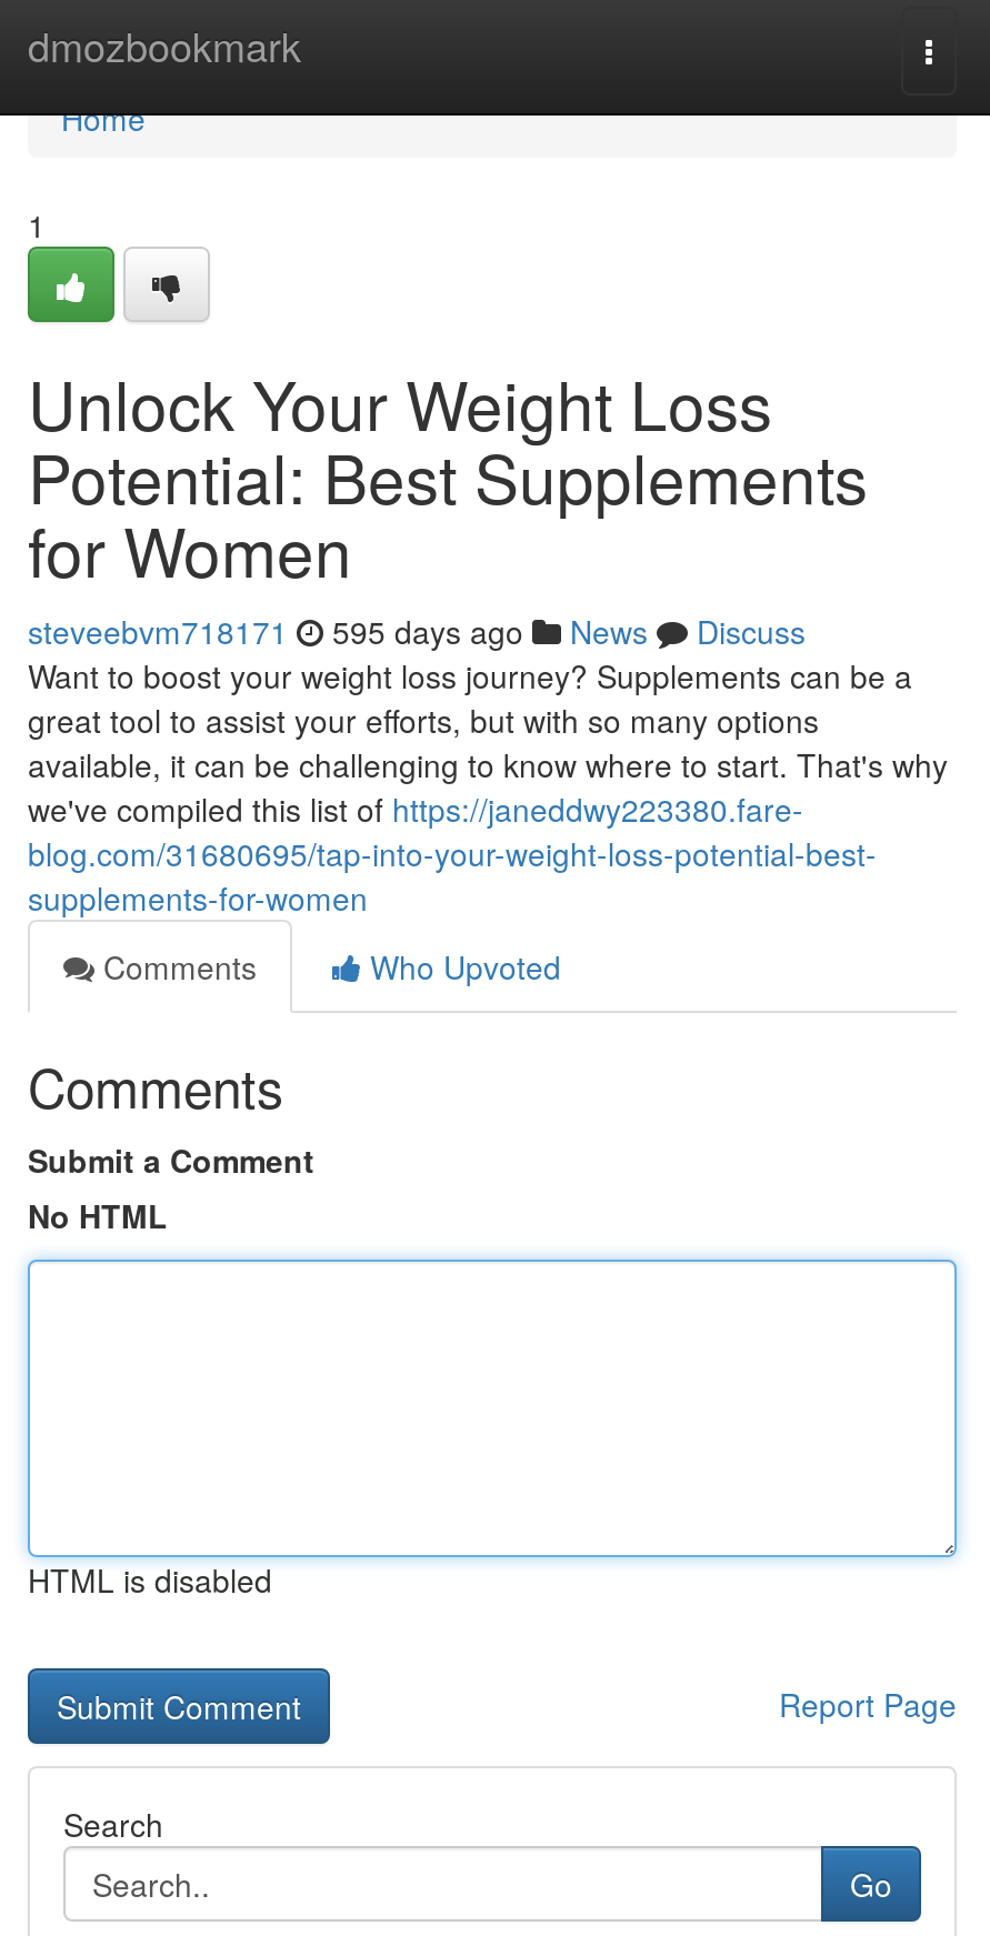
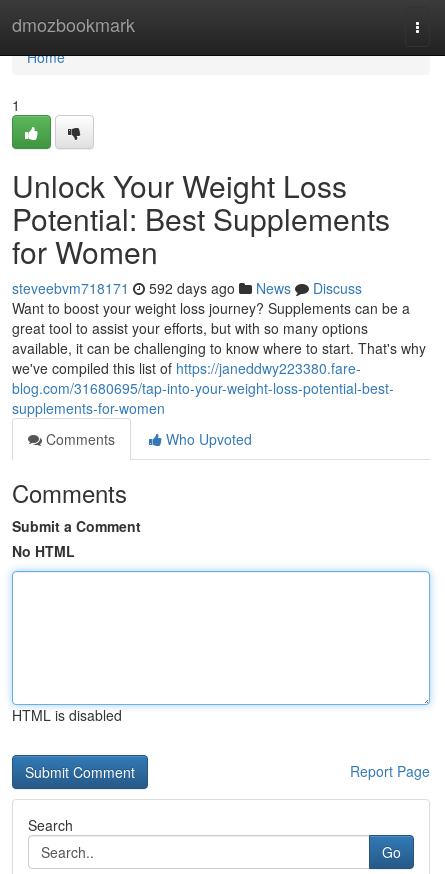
- steveebvm718171 595 days ago News Discuss
+ steveebvm718171 592 days ago News Discuss
